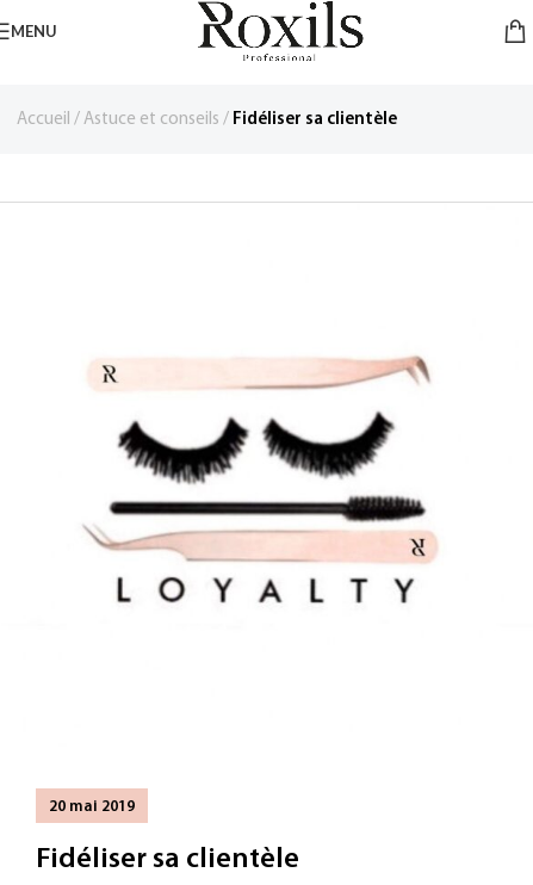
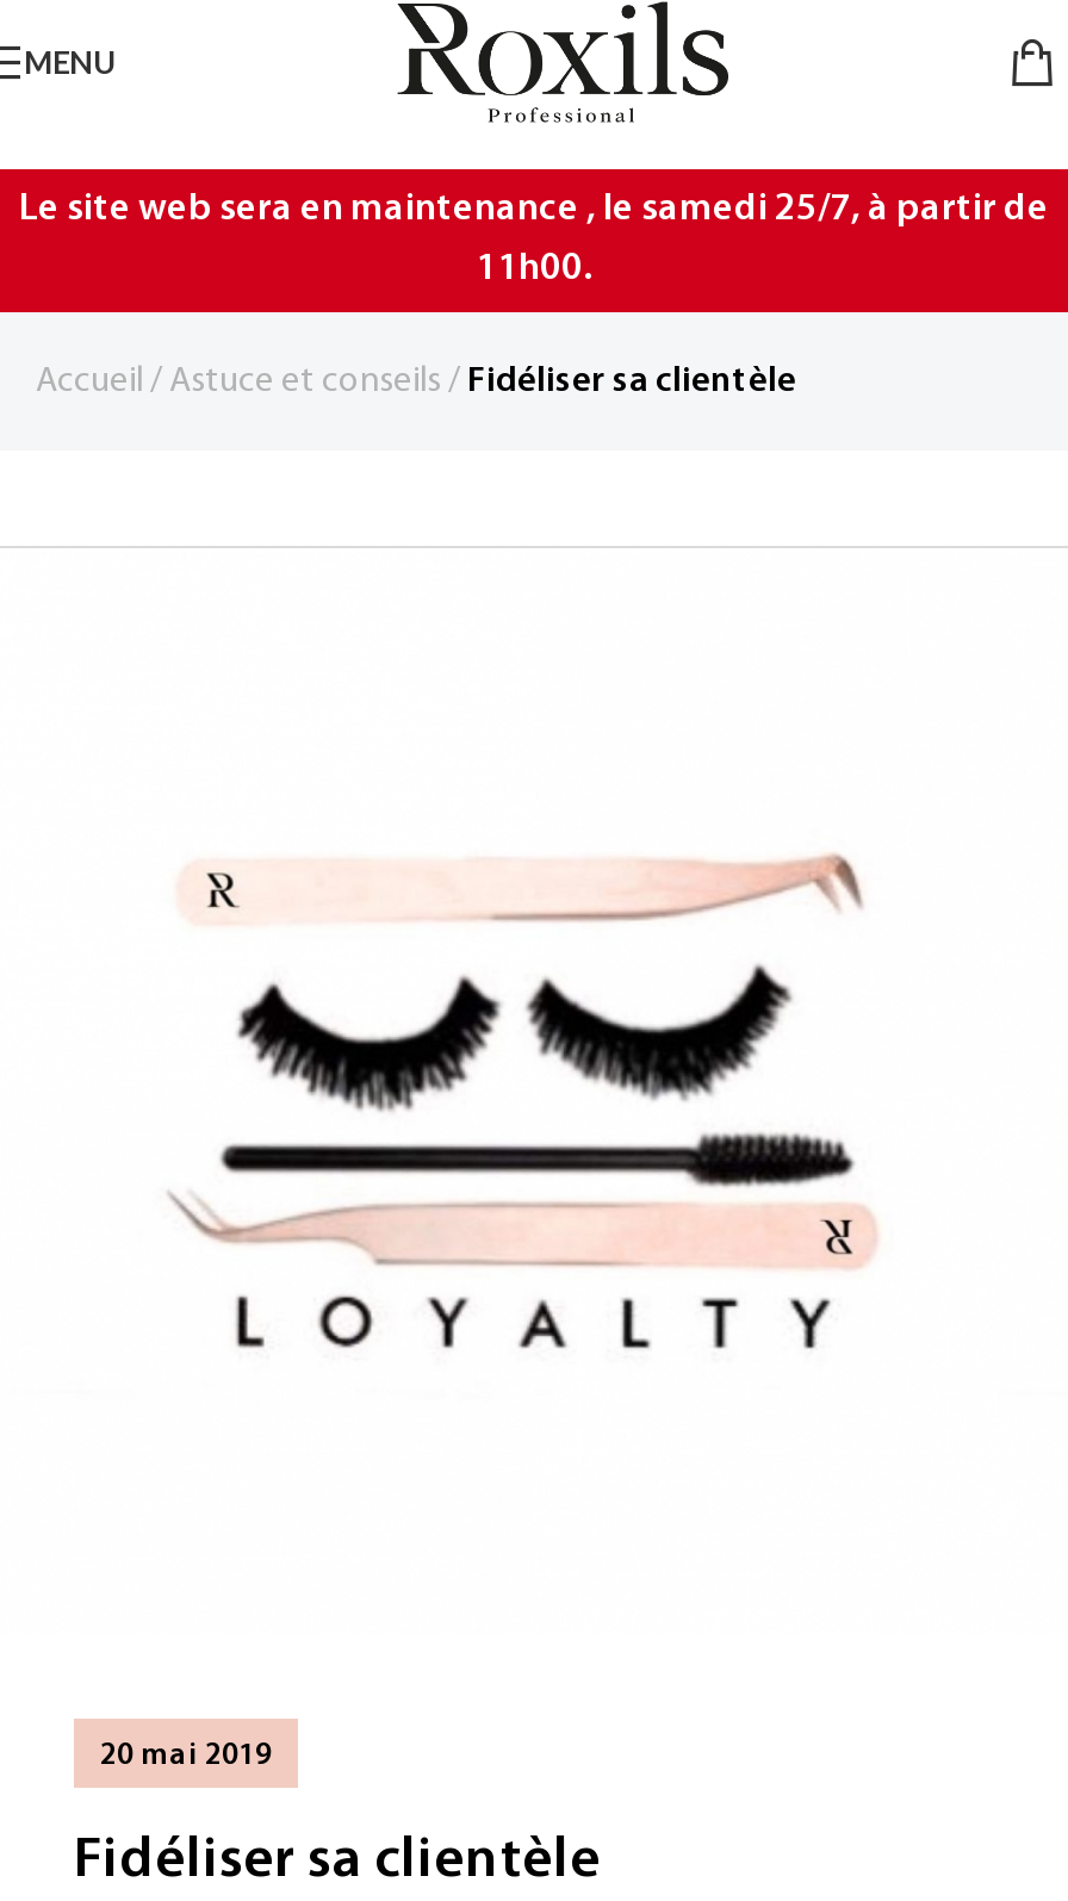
+ Le site web sera en maintenance , le samedi 25/7, à partir de
+ 11h00.
